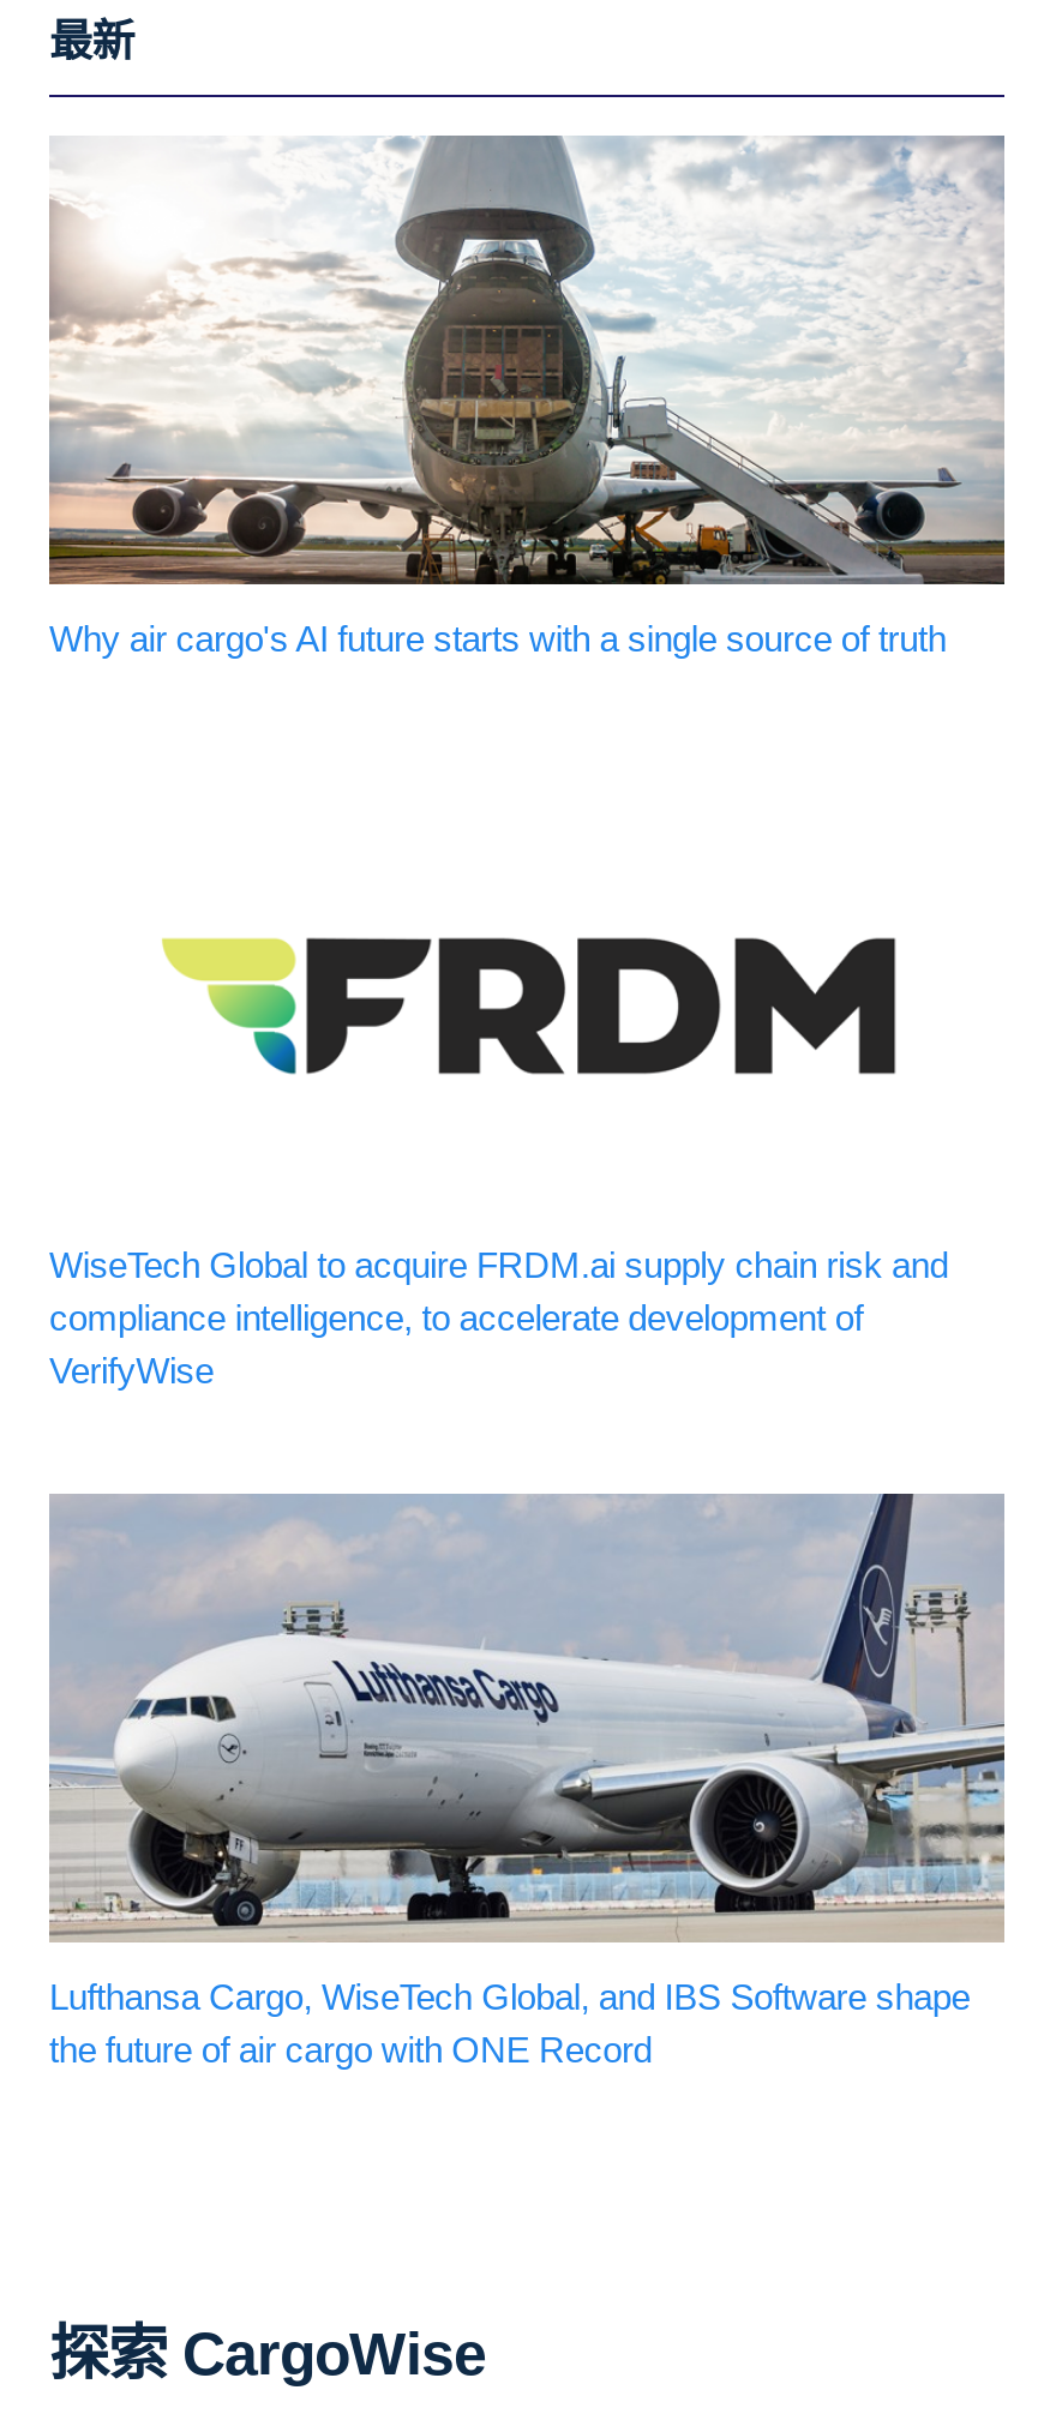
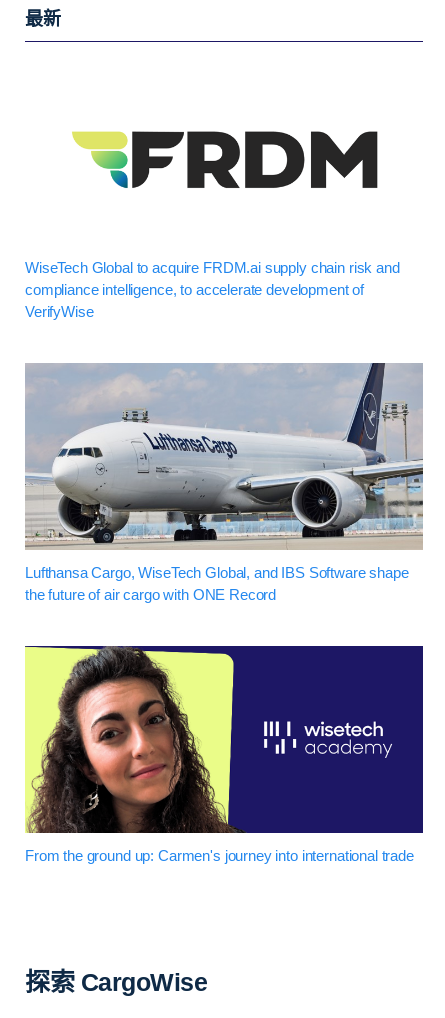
- [image]
- Why air cargo's AI future starts with a single source of truth

moved up: [image]

moved up: [image] | WiseTech Global to acquire FRDM.ai supply chain risk and | compliance intelligence, to accelerate development of | VerifyWise | Lufthansa Cargo, WiseTech Global, and IBS Software shape | the future of air cargo with ONE Record

+ [image]
+ From the ground up: Carmen's journey into international trade
